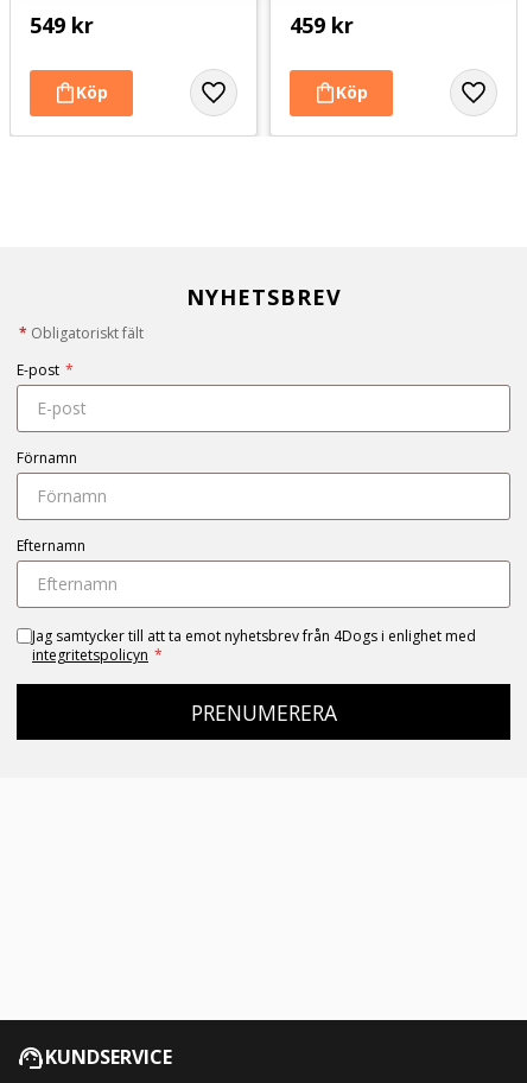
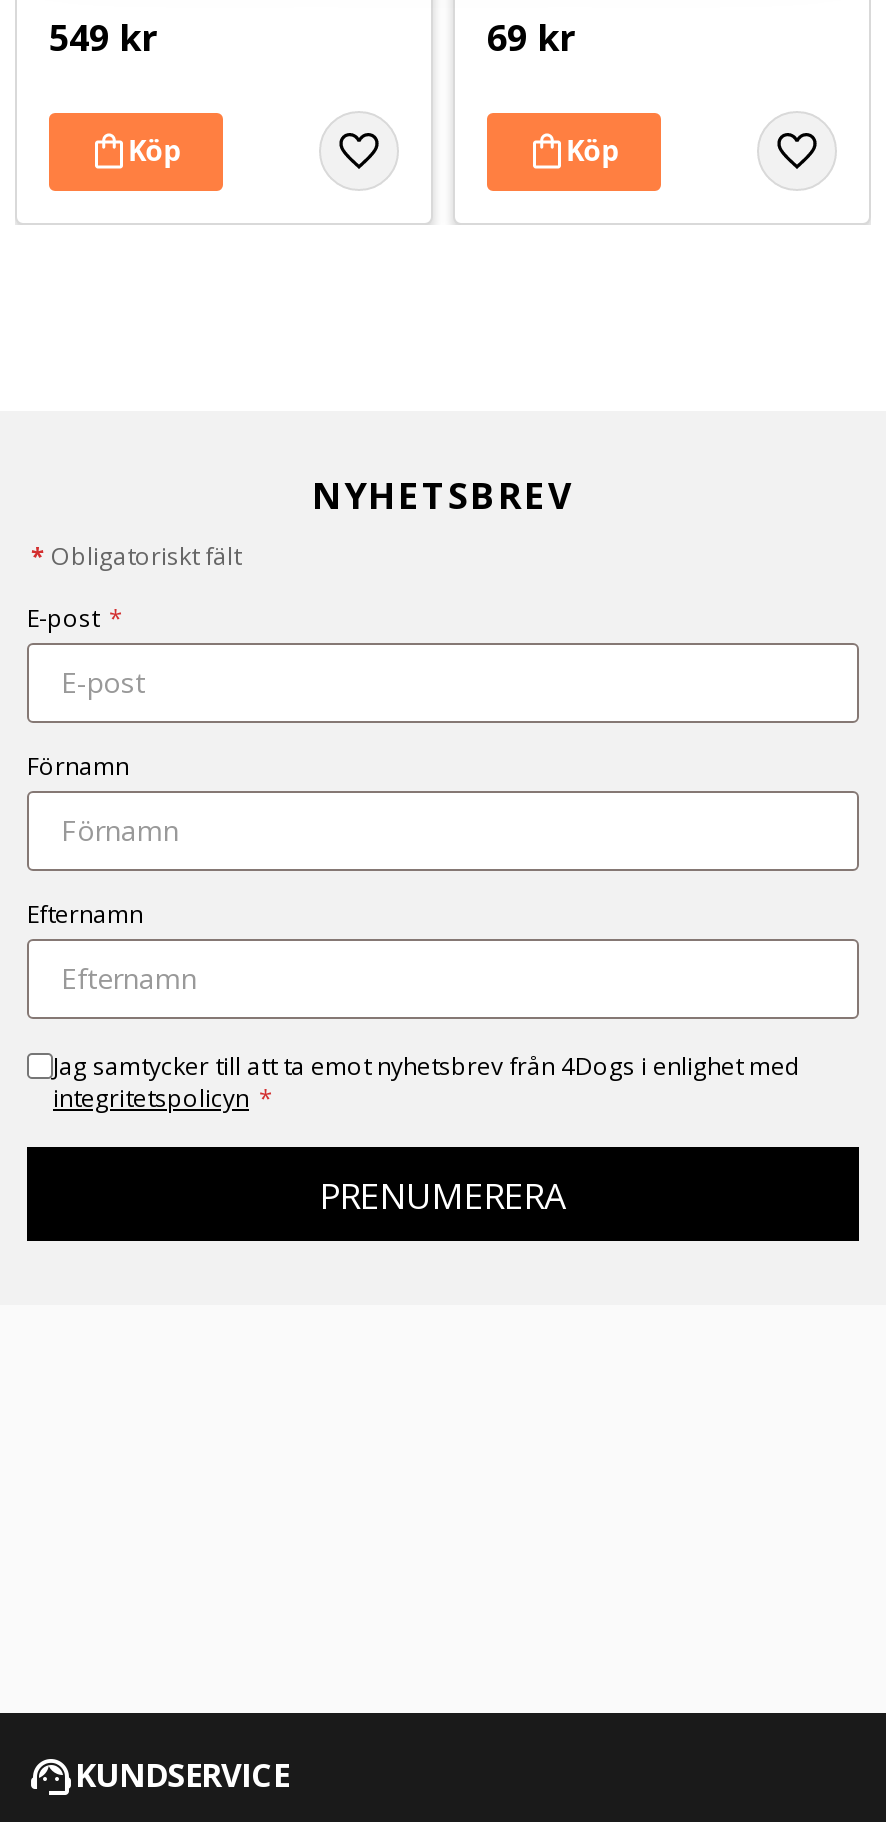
- 459 kr
+ 69 kr
